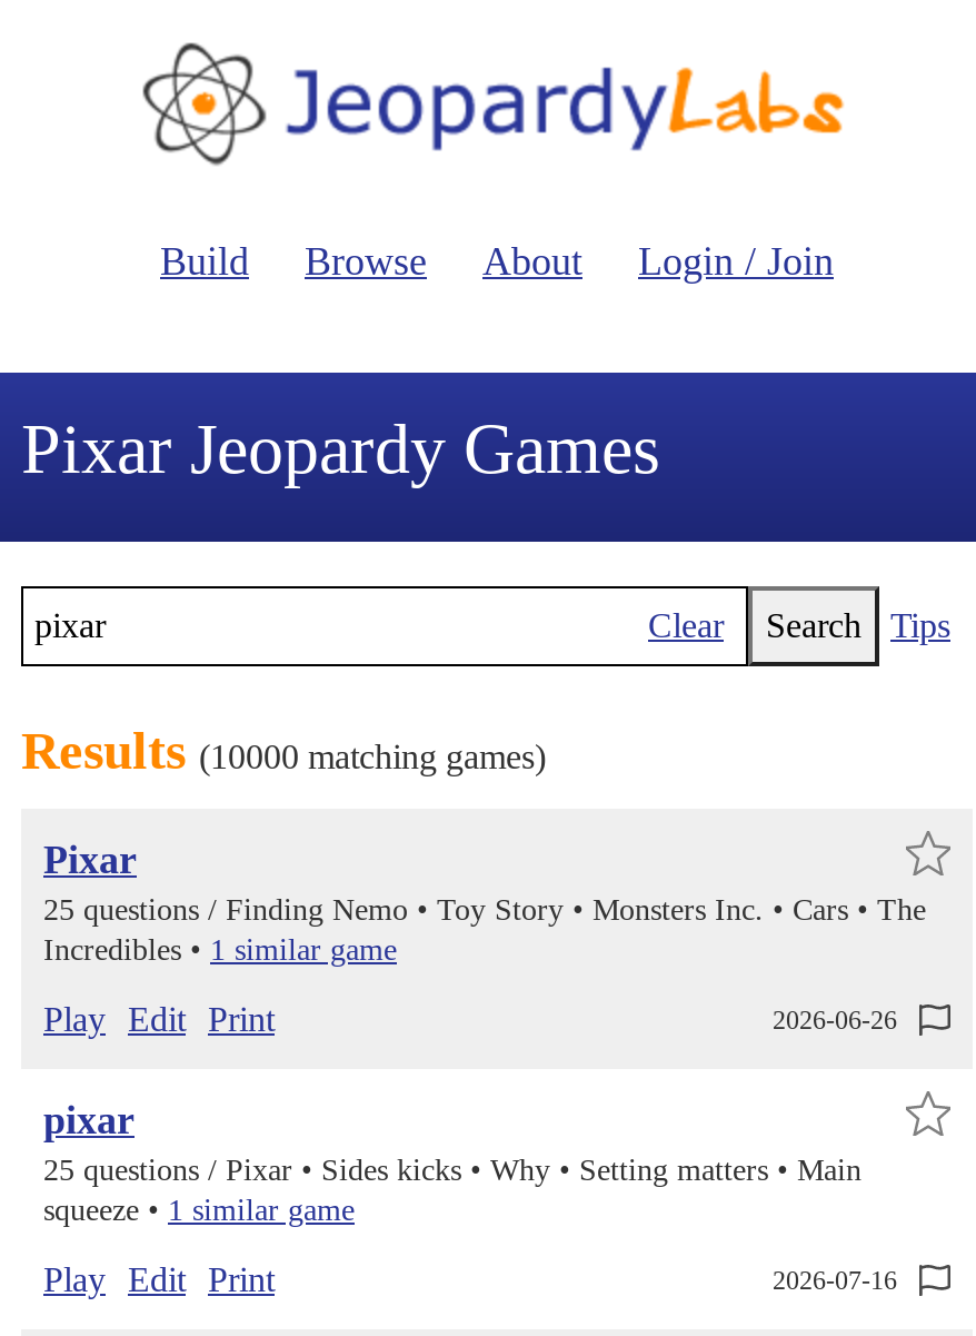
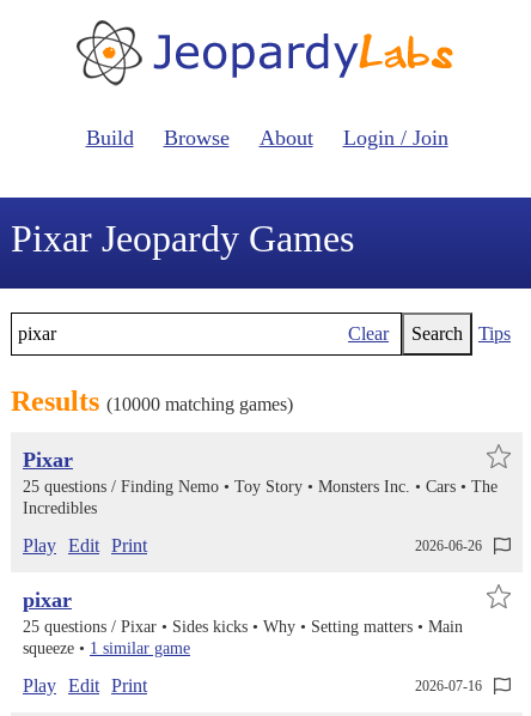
- 1 similar game
